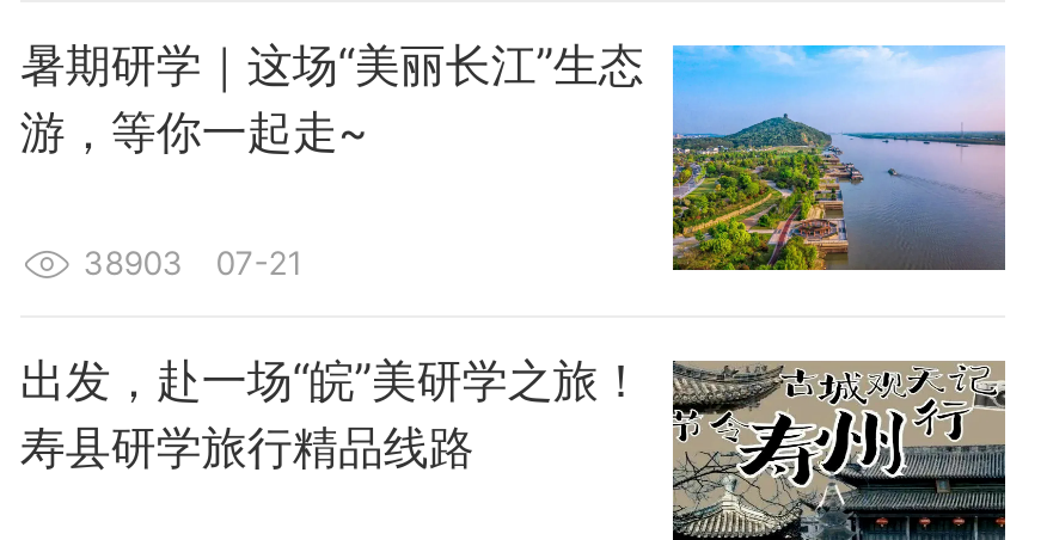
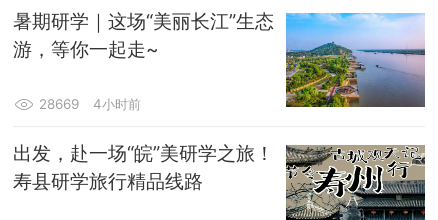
- 38903
- 07-21
+ 28669
+ 4小时前
